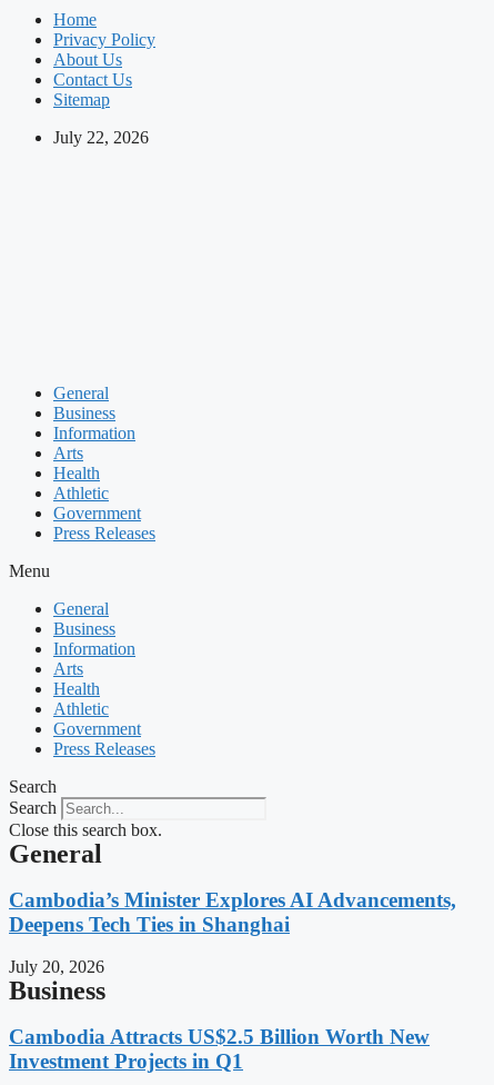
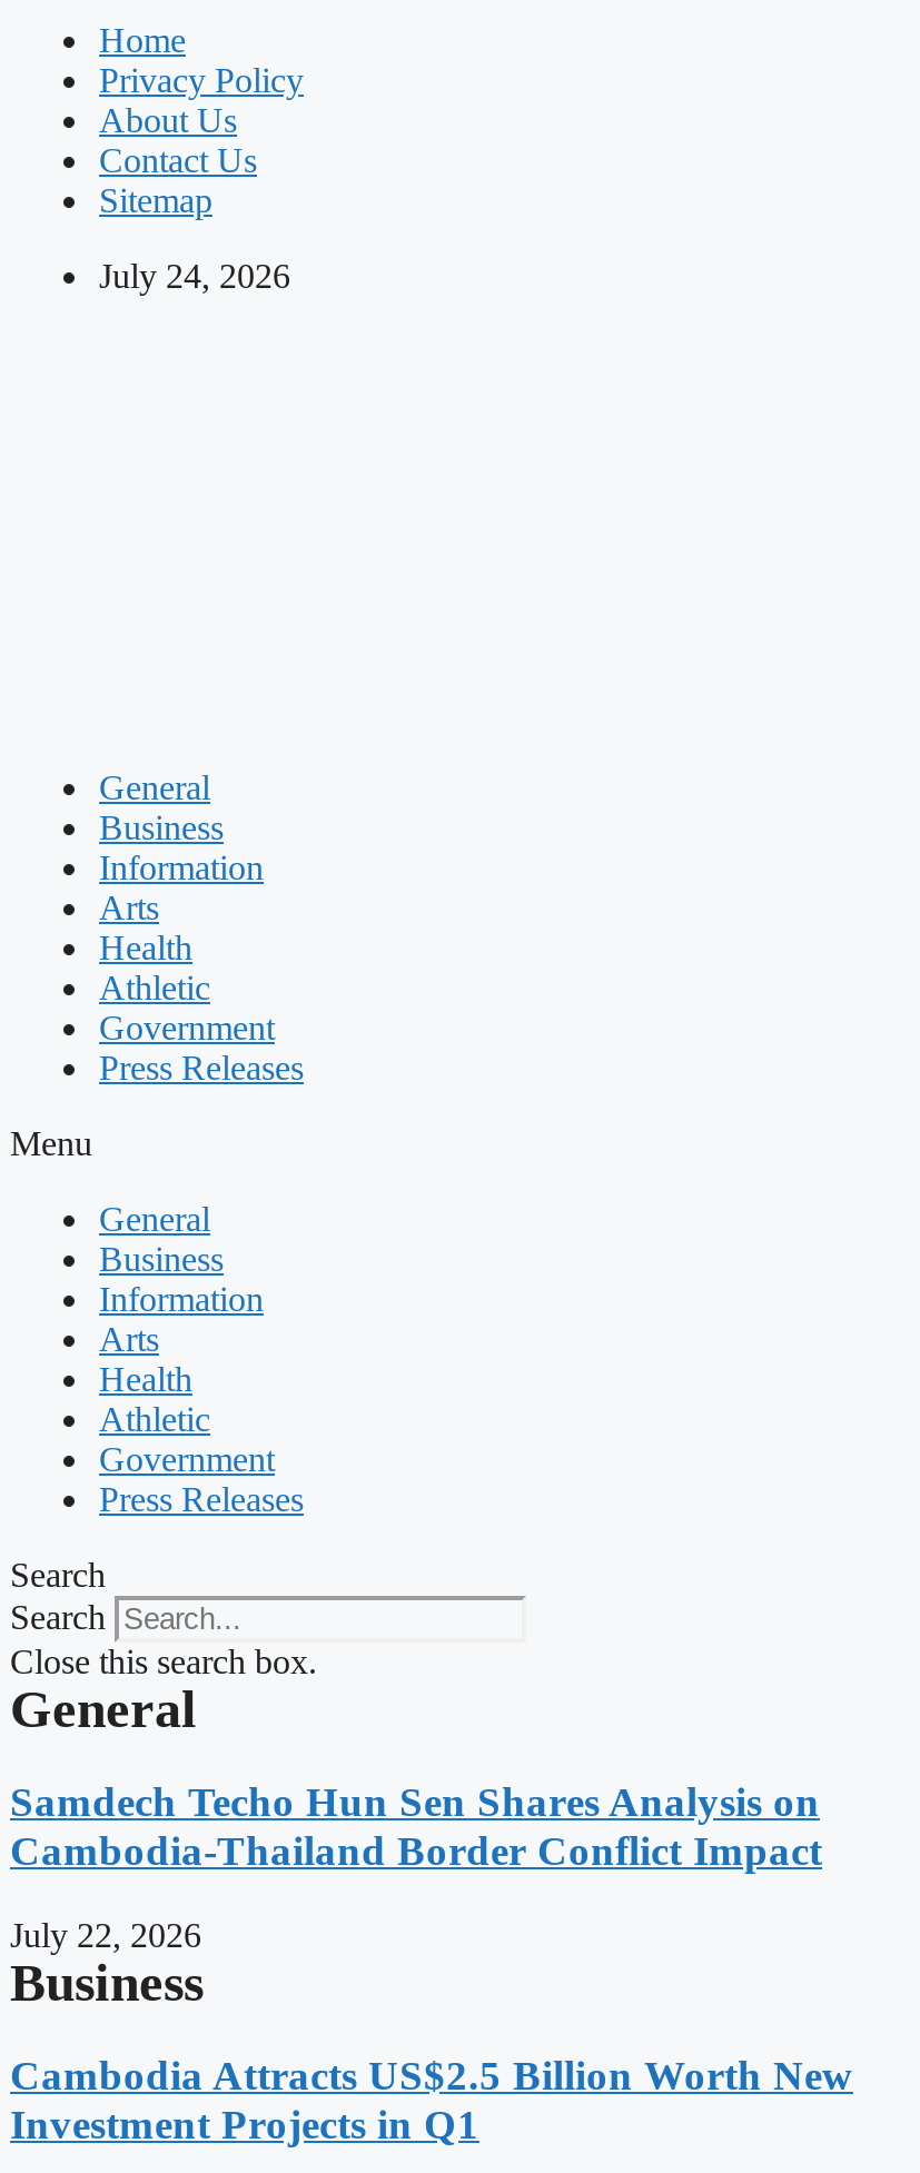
- July 22, 2026
+ July 24, 2026

- Cambodia’s Minister Explores AI Advancements,
- Deepens Tech Ties in Shanghai
+ Samdech Techo Hun Sen Shares Analysis on
+ Cambodia-Thailand Border Conflict Impact

- July 20, 2026
+ July 22, 2026
